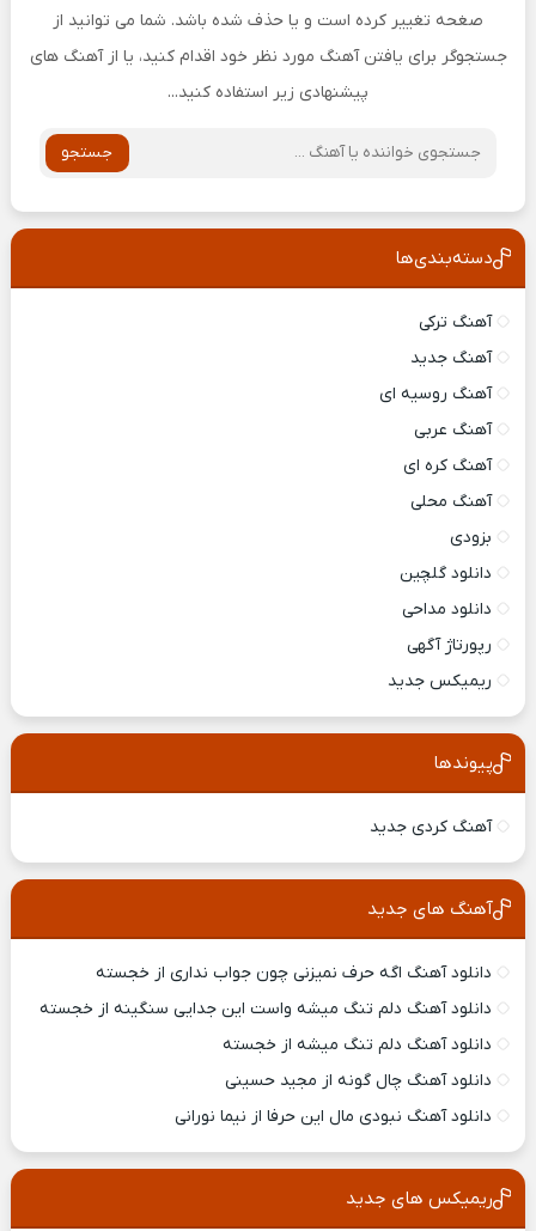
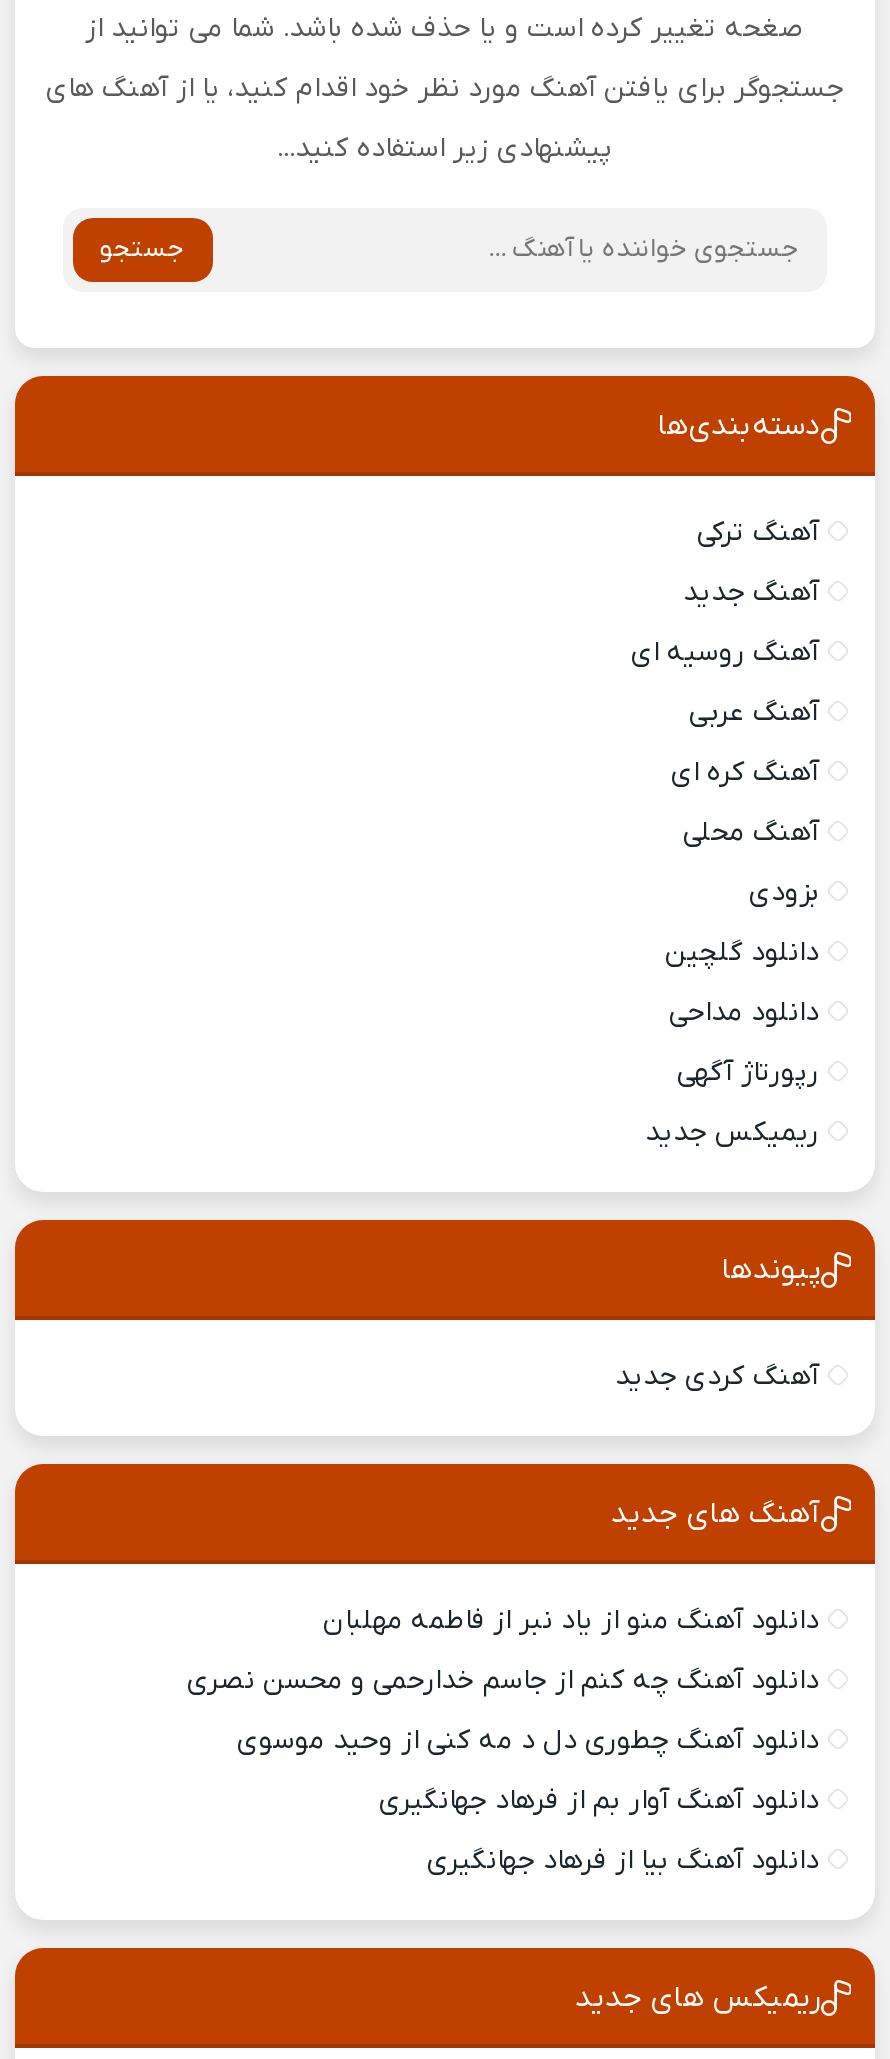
- دانلود آهنگ اگه حرف نمیزنی چون جواب نداری از خجسته
+ دانلود آهنگ منو از یاد نبر از فاطمه مهلبان

- دانلود آهنگ دلم تنگ میشه واست این جدایی سنگینه از خجسته
+ دانلود آهنگ چه کنم از جاسم خدارحمی و محسن نصری

- دانلود آهنگ دلم تنگ میشه از خجسته
+ دانلود آهنگ چطوری دل د مه کنی از وحید موسوی

- دانلود آهنگ چال گونه از مجید حسینی
+ دانلود آهنگ آوار بم از فرهاد جهانگیری

- دانلود آهنگ نبودی مال این حرفا از نیما نورانی
+ دانلود آهنگ بیا از فرهاد جهانگیری
